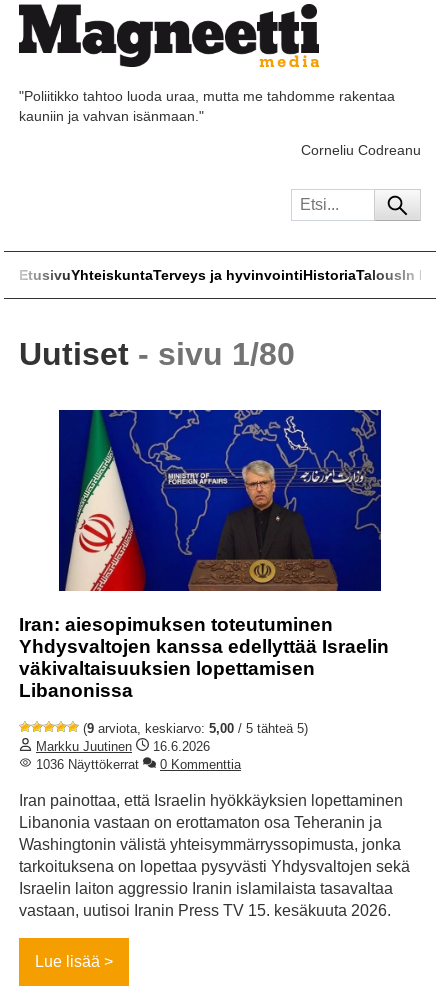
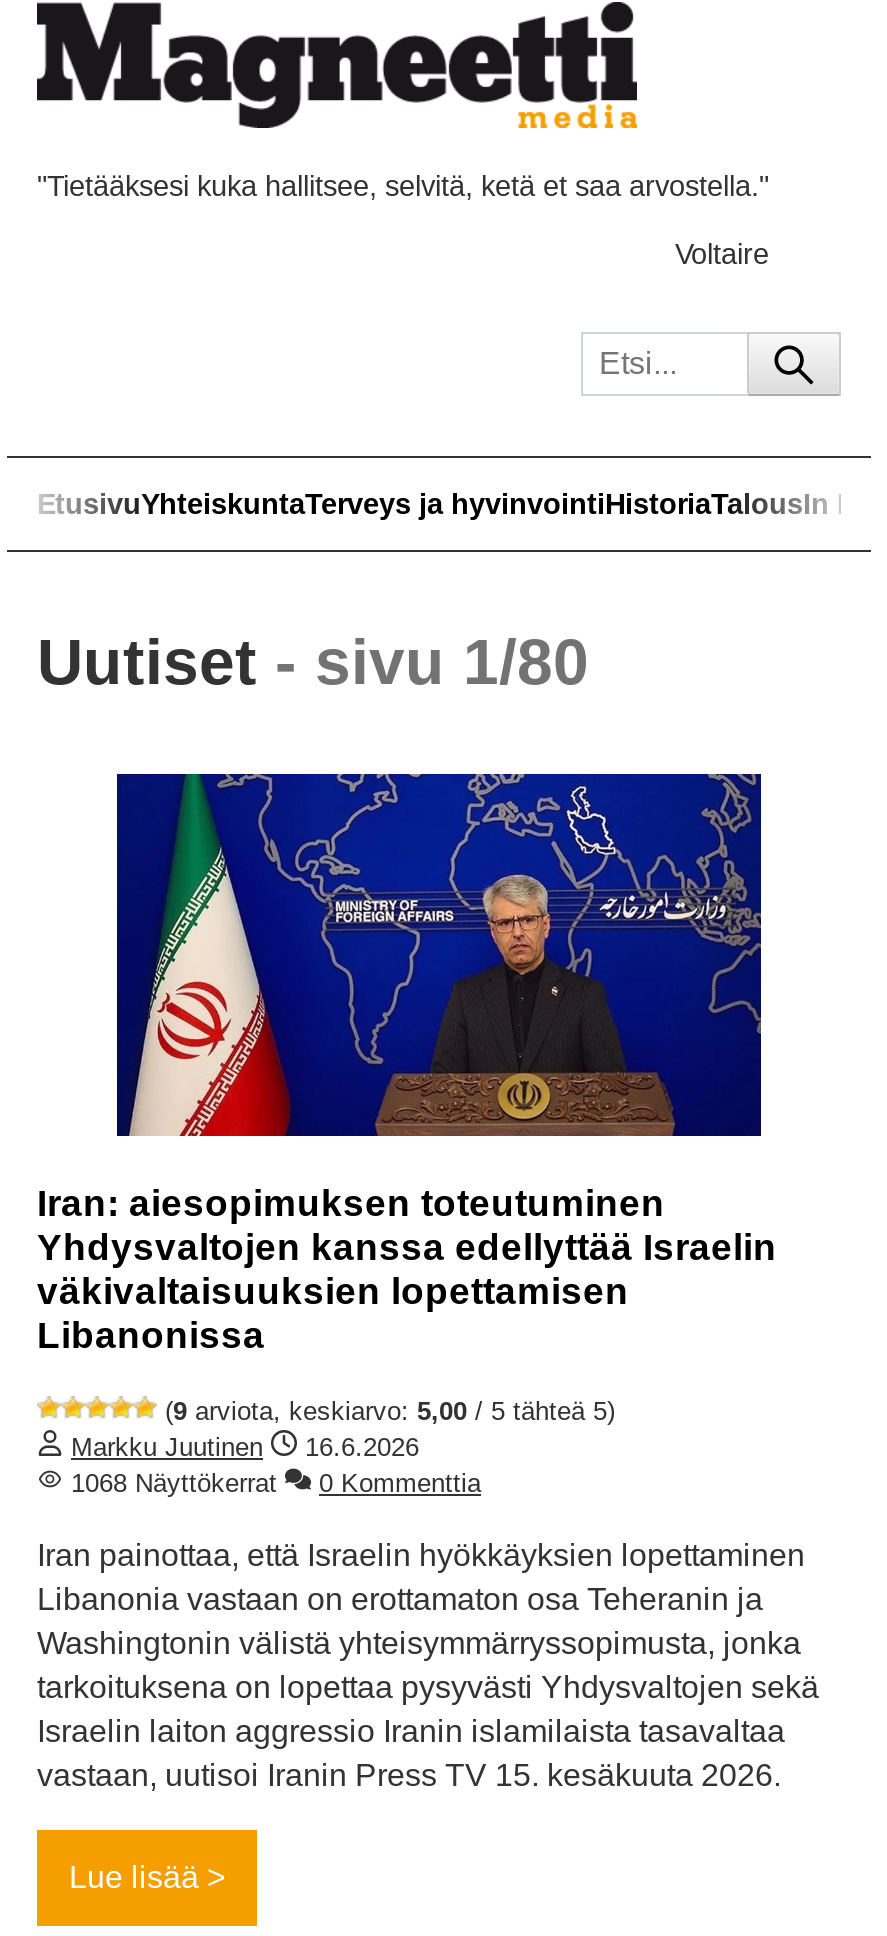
- "Poliitikko tahtoo luoda uraa, mutta me tahdomme rakentaa
- kauniin ja vahvan isänmaan."
+ "Tietääksesi kuka hallitsee, selvitä, ketä et saa arvostella."

- Corneliu Codreanu
+ Voltaire

- 1036 Näyttökerrat
+ 1068 Näyttökerrat
